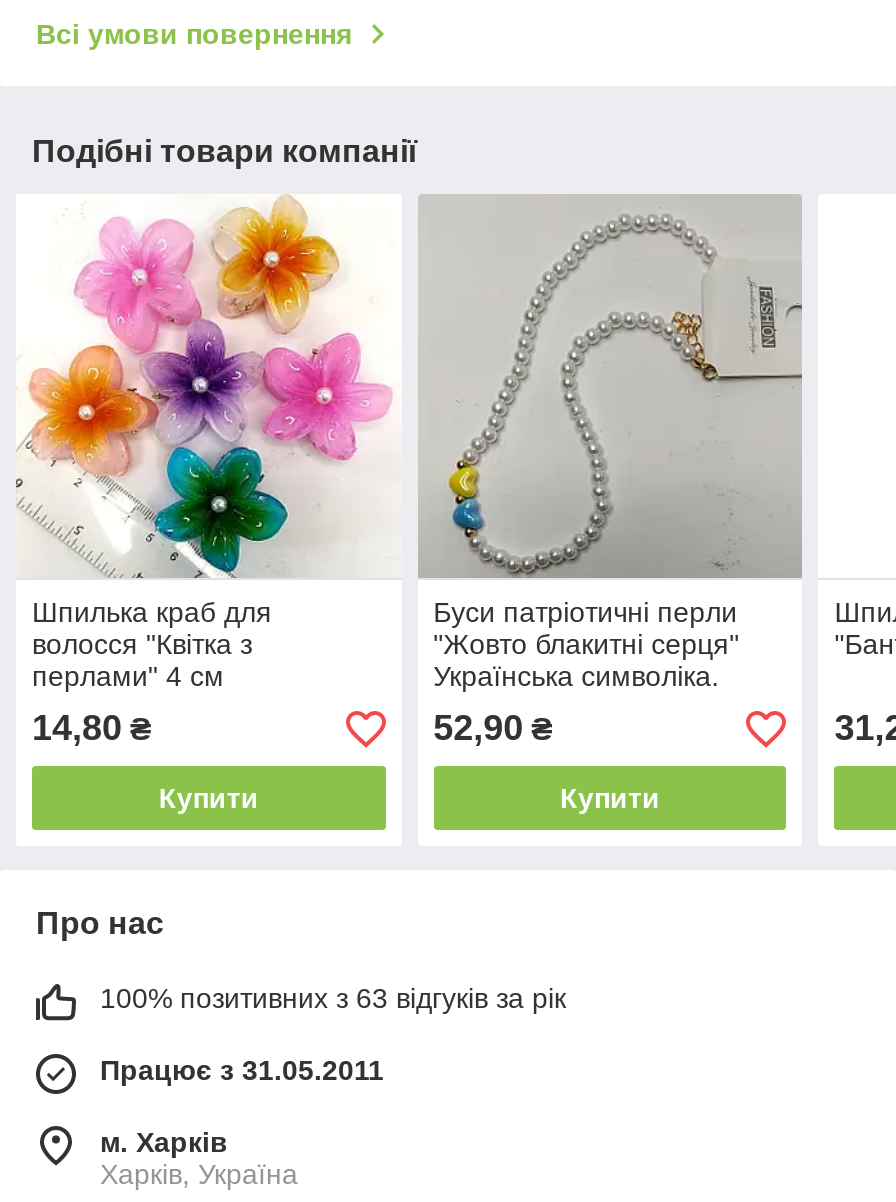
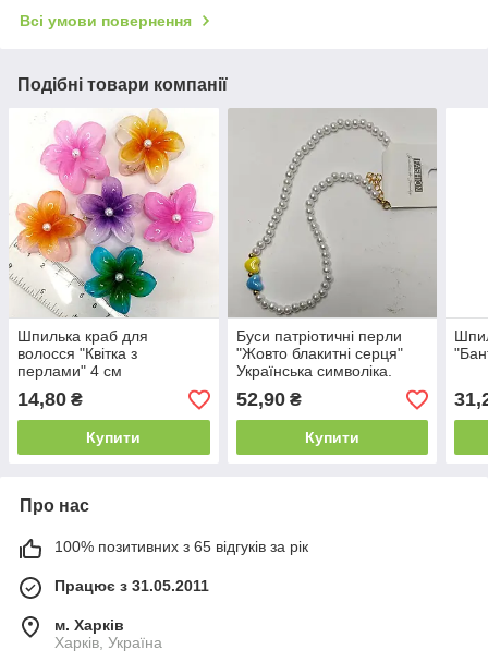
- 100% позитивних з 63 відгуків за рік
+ 100% позитивних з 65 відгуків за рік
